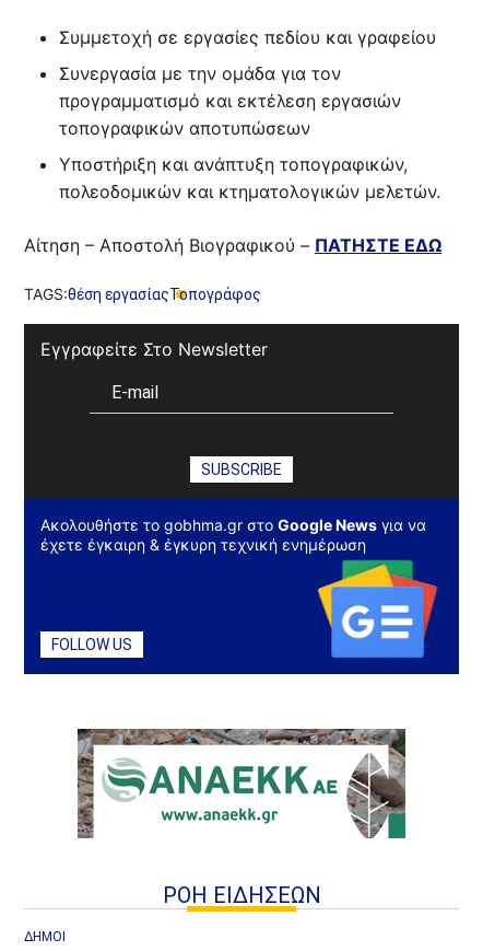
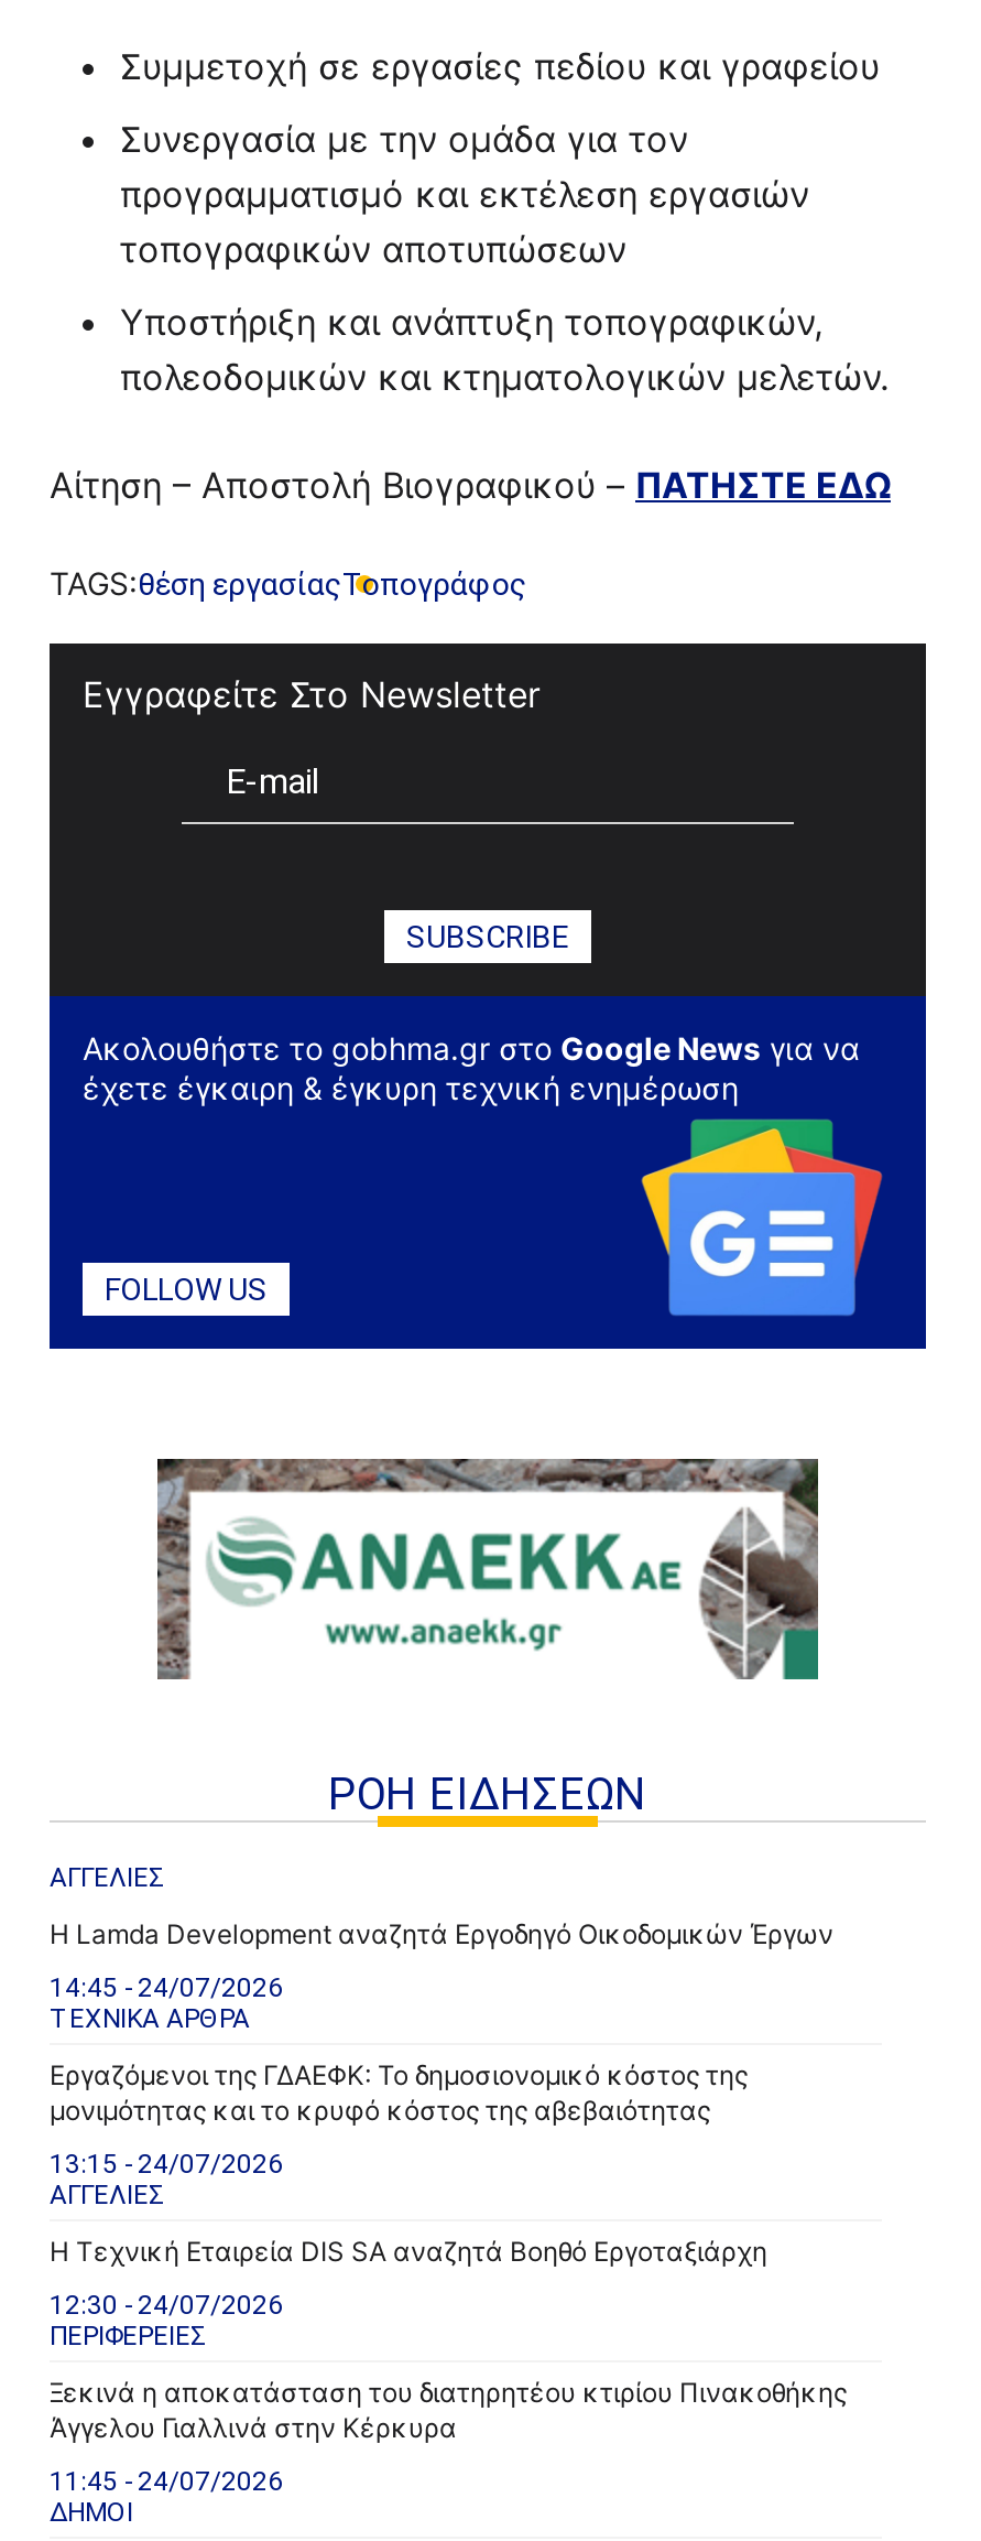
+ ΑΓΓΕΛΙΕΣ
+ Η Lamda Development αναζητά Εργοδηγό Οικοδομικών Έργων
+ 14:45 - 24/07/2026
+ ΤΕΧΝΙΚΑ ΑΡΘΡΑ
+ Εργαζόμενοι της ΓΔΑΕΦΚ: Το δημοσιονομικό κόστος της
+ μονιμότητας και το κρυφό κόστος της αβεβαιότητας
+ 13:15 - 24/07/2026
+ ΑΓΓΕΛΙΕΣ
+ H Τεχνική Εταιρεία DIS SA αναζητά Βοηθό Εργοταξιάρχη
+ 12:30 - 24/07/2026
+ ΠΕΡΙΦΕΡΕΙΕΣ
+ Ξεκινά η αποκατάσταση του διατηρητέου κτιρίου Πινακοθήκης
+ Άγγελου Γιαλλινά στην Κέρκυρα
+ 11:45 - 24/07/2026
